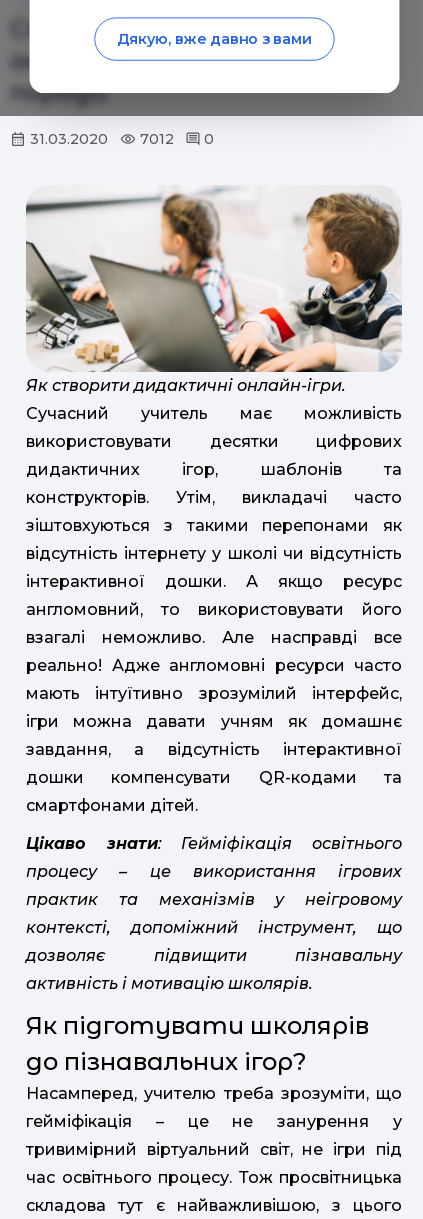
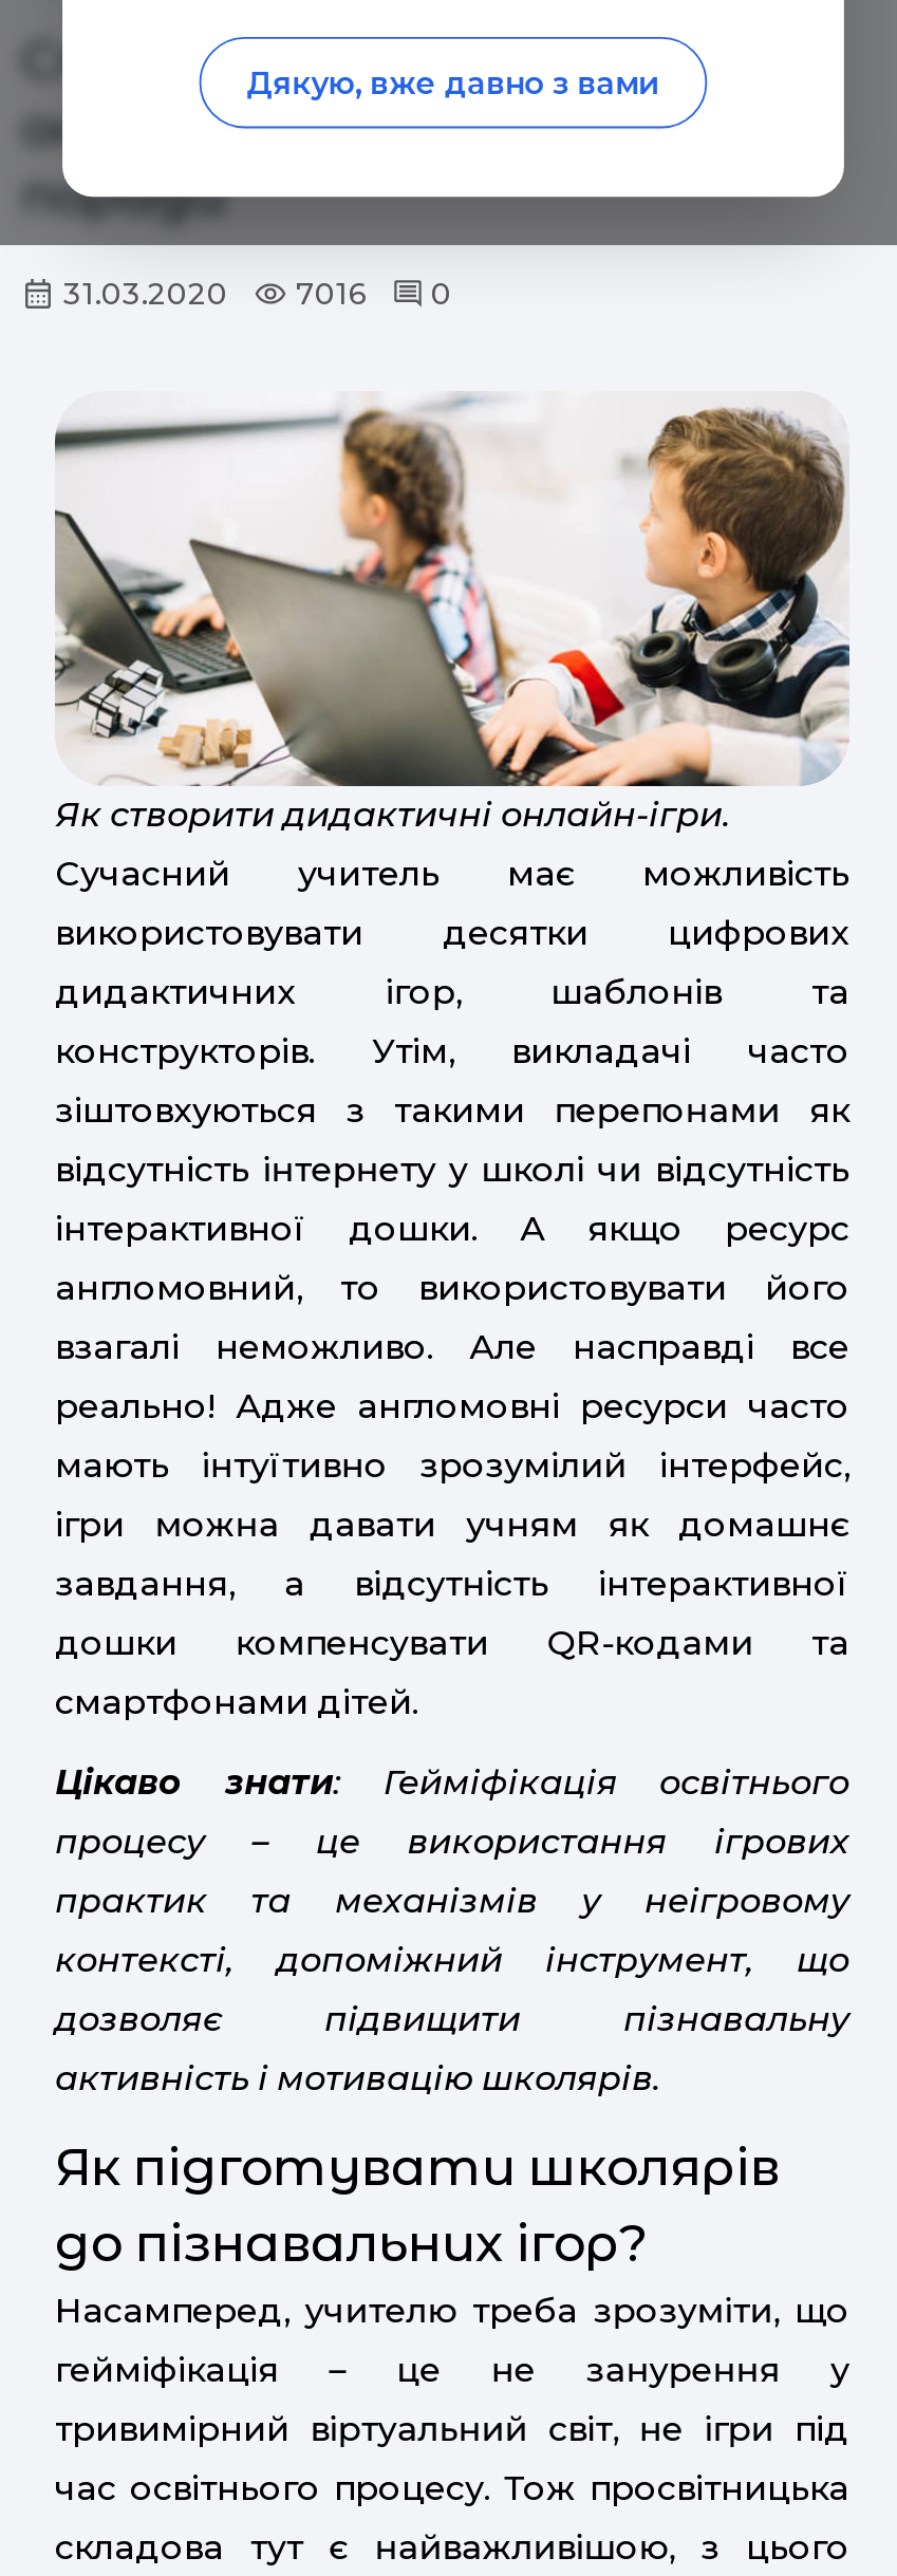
- 31.03.2020 7012 0
+ 31.03.2020 7016 0
